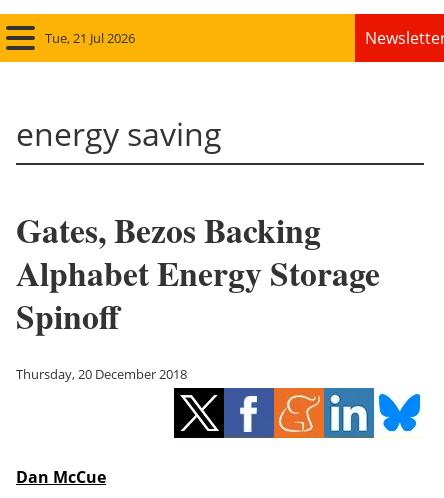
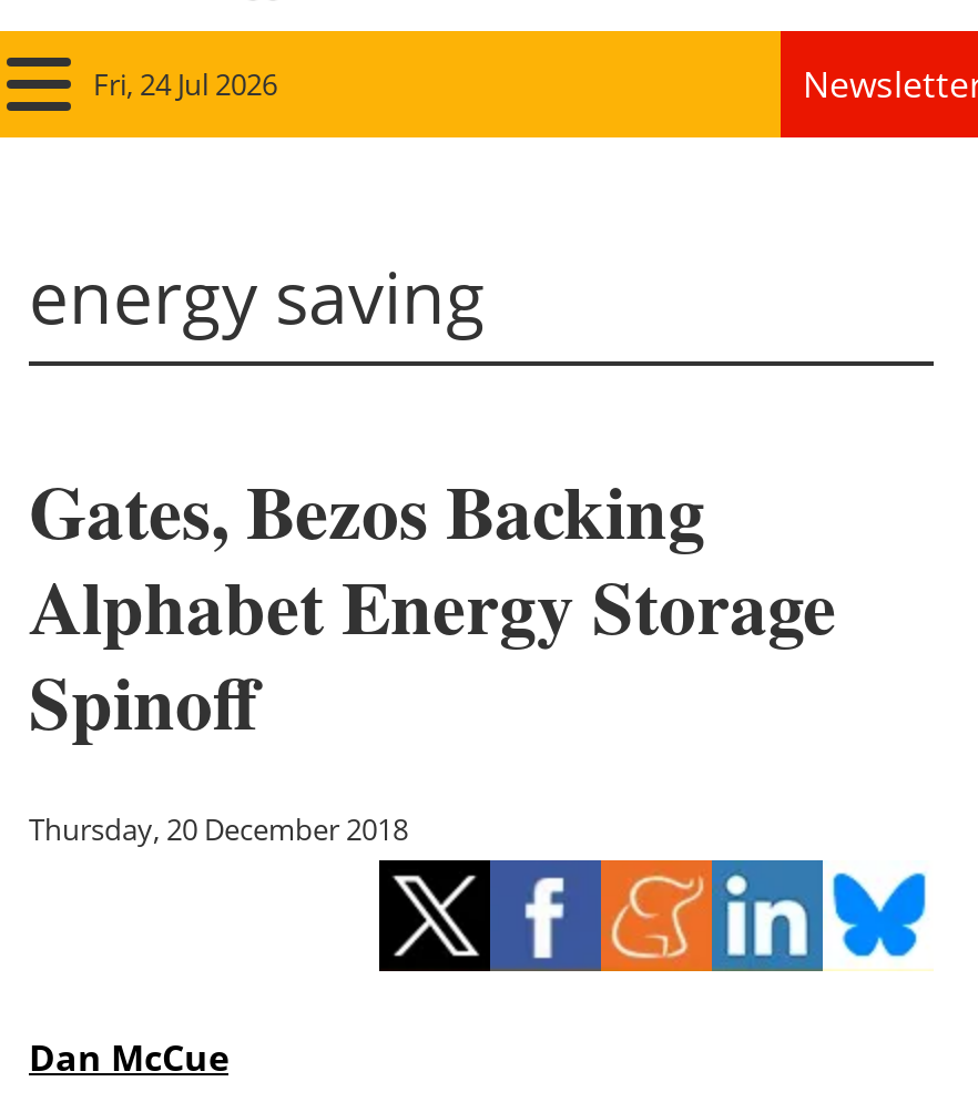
- Tue, 21 Jul 2026
+ Fri, 24 Jul 2026
